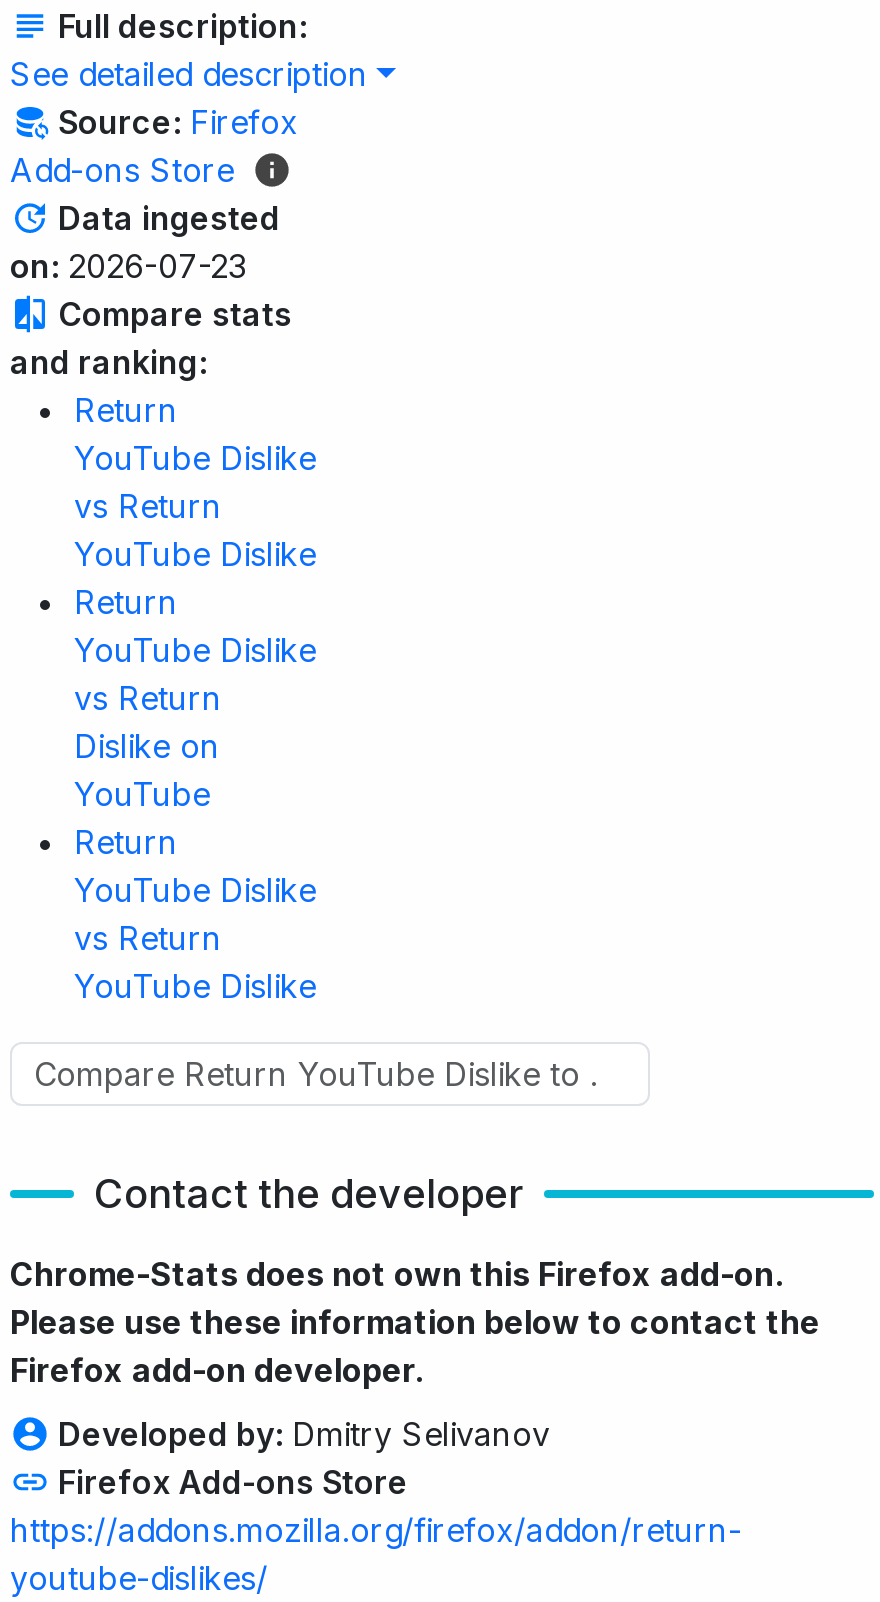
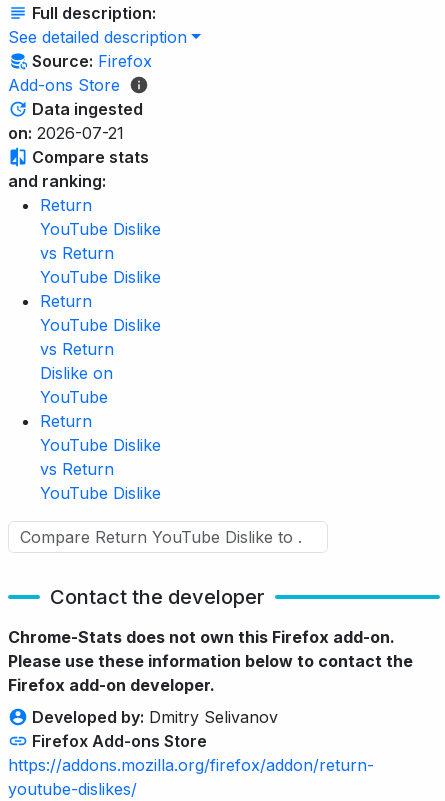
- on: 2026-07-23
+ on: 2026-07-21
